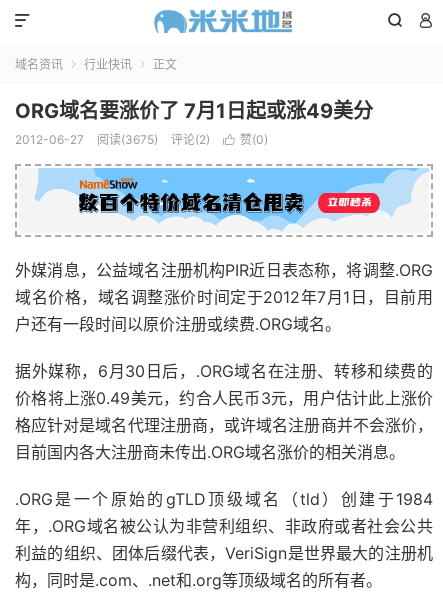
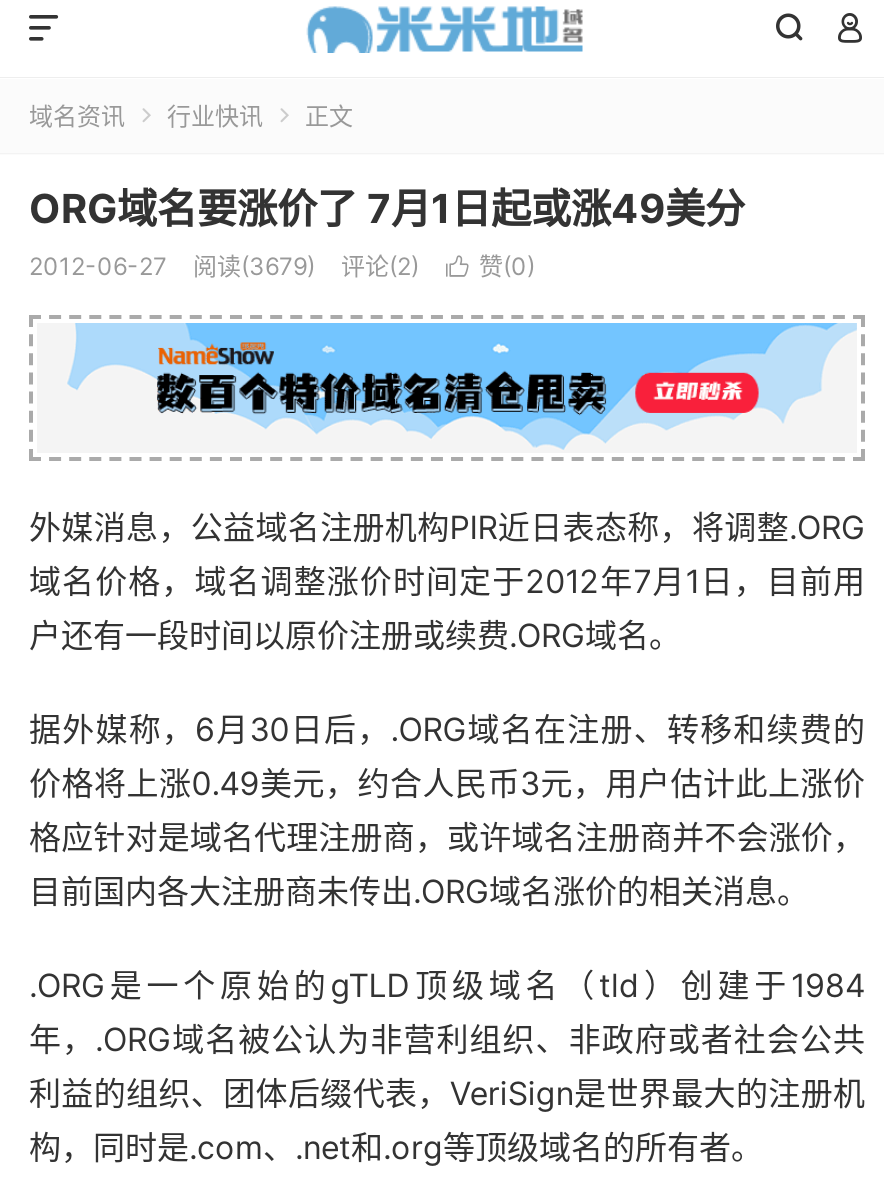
- 阅读(3675)
+ 阅读(3679)
